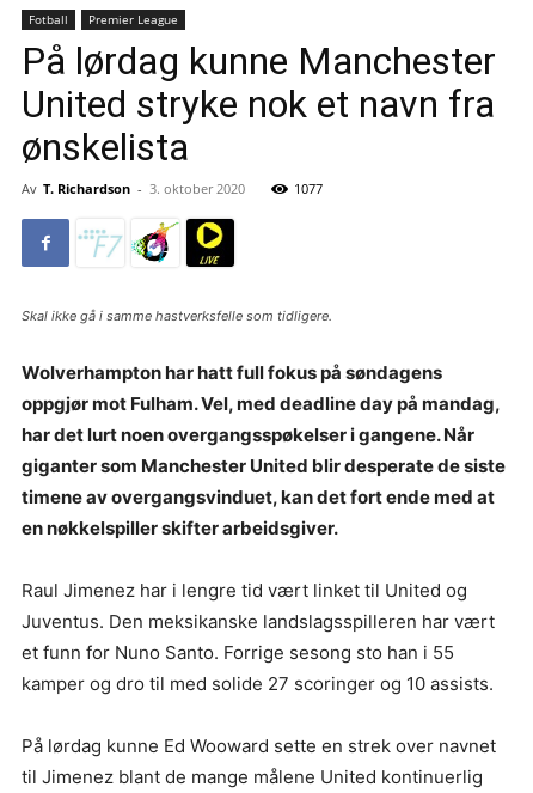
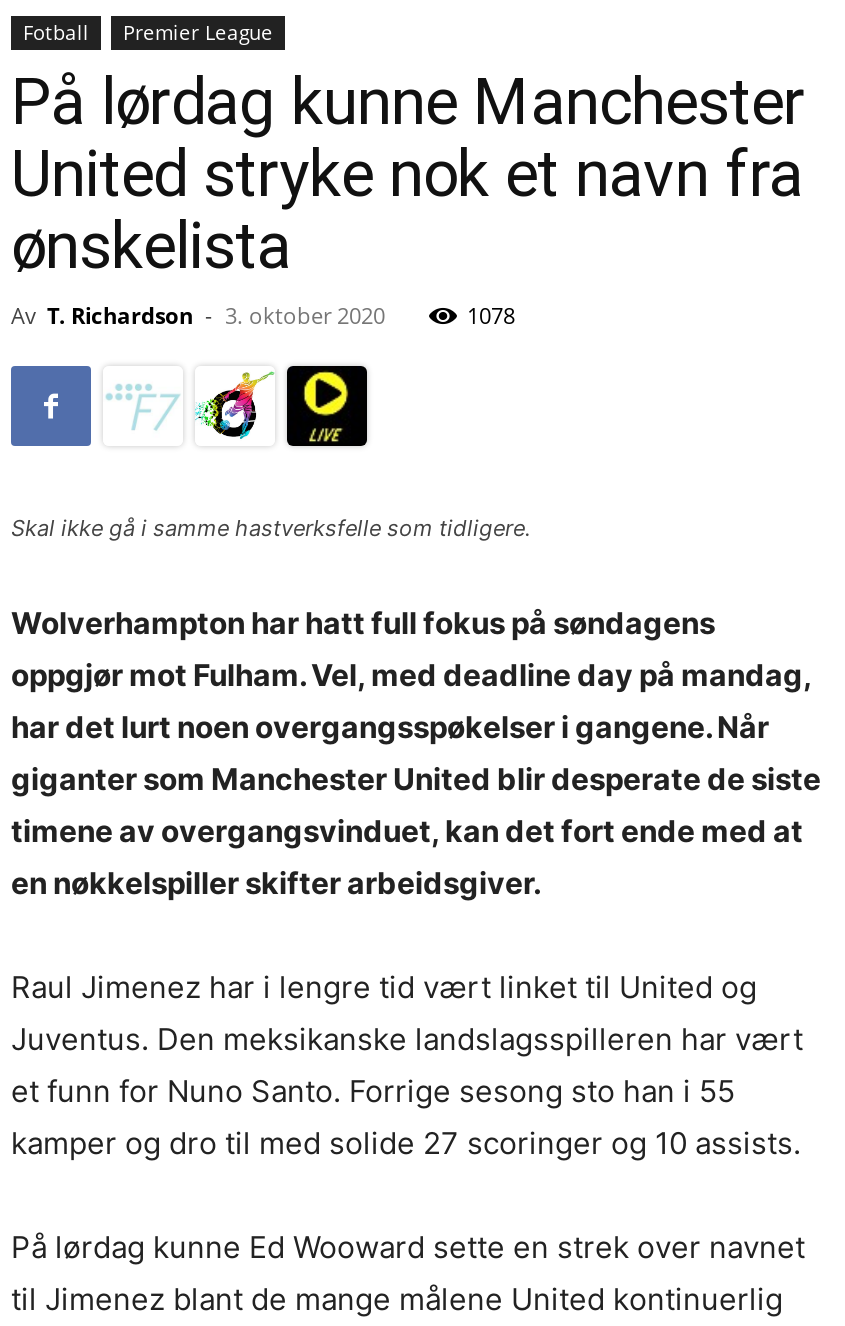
- 1077
+ 1078
